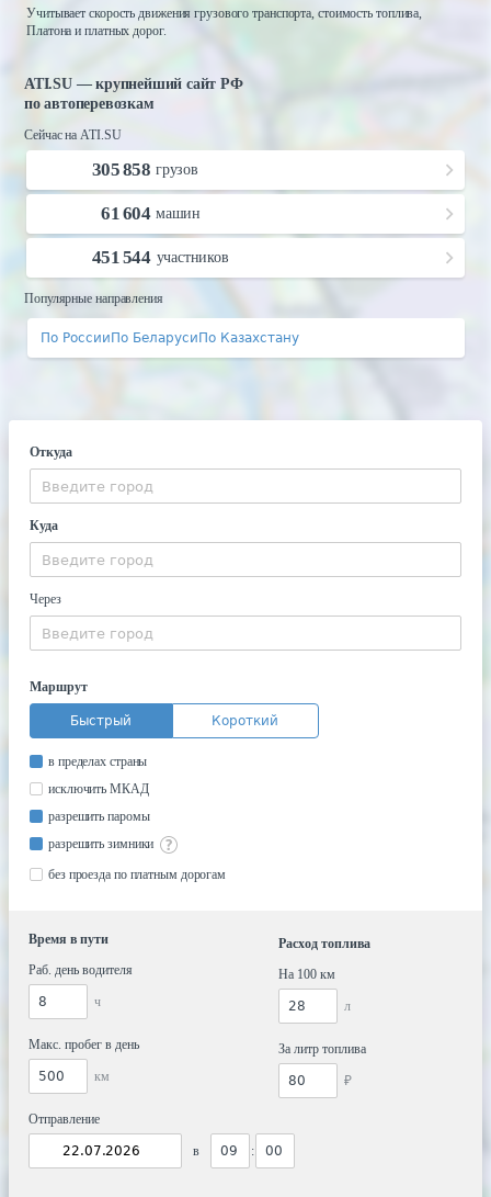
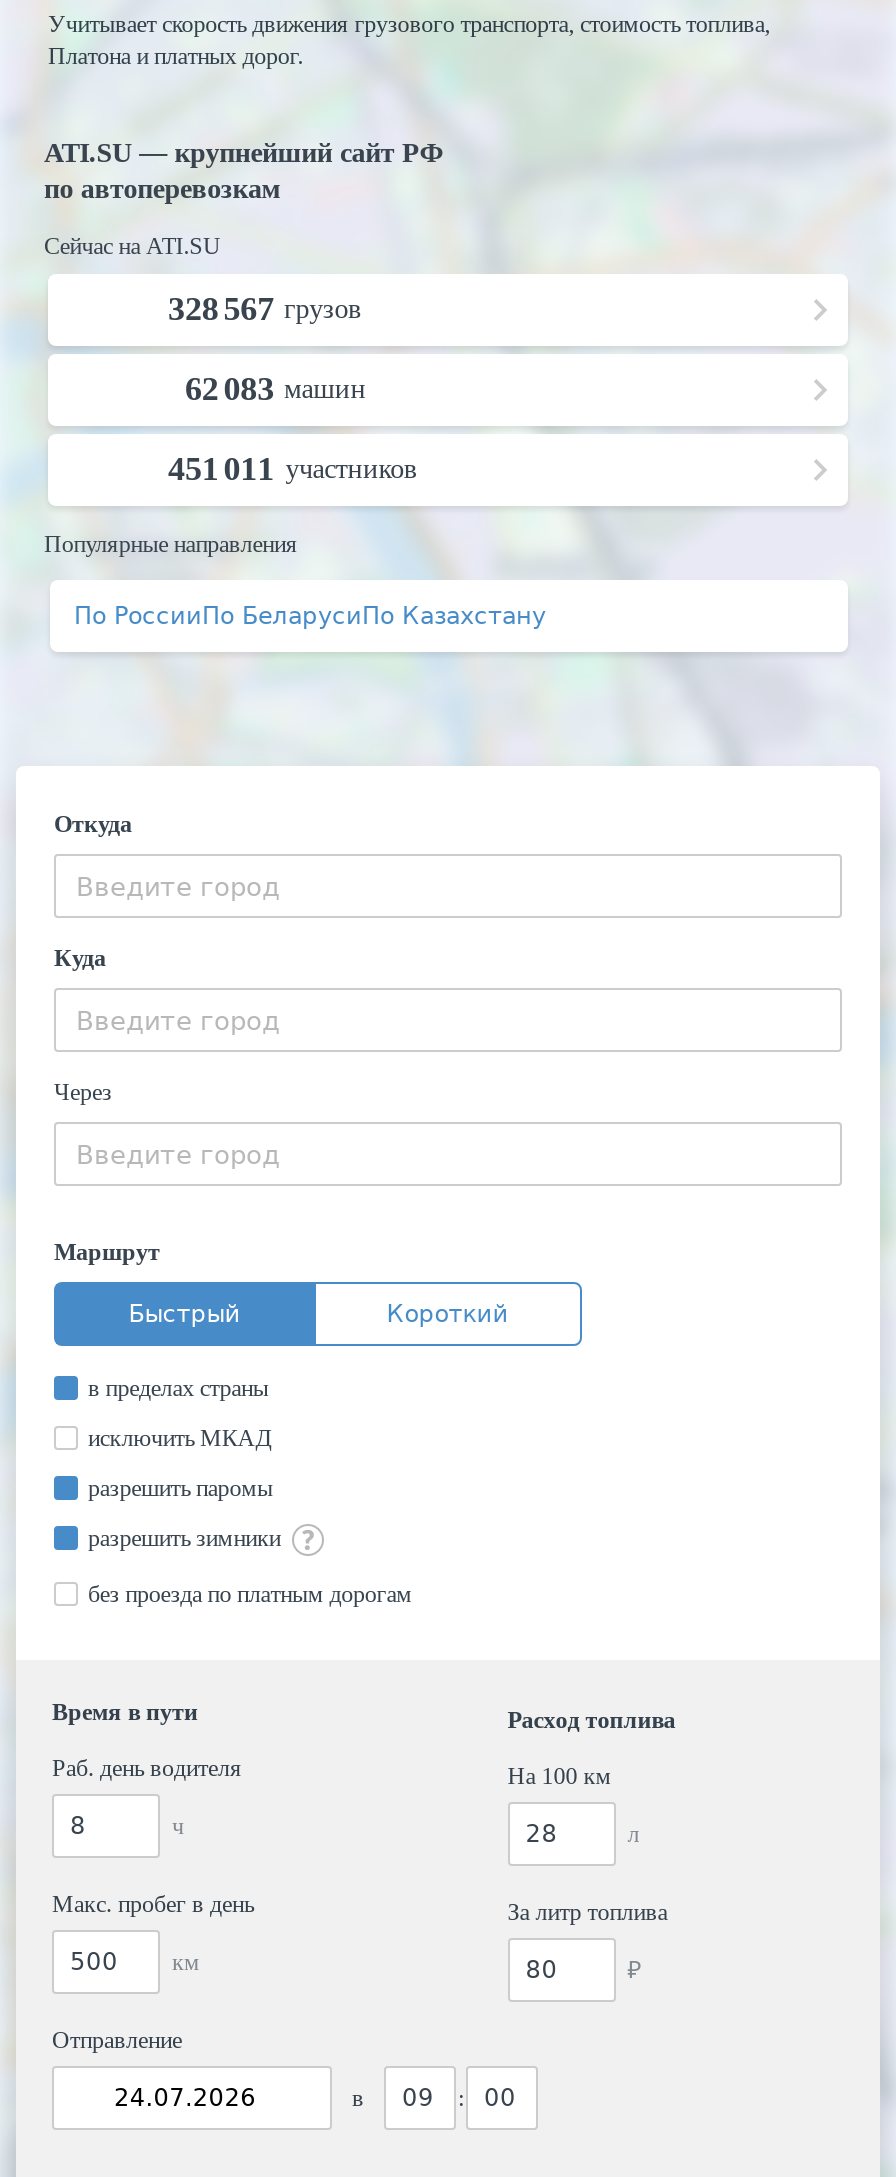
- 305 858 грузов
+ 328 567 грузов

- 61 604 машин
+ 62 083 машин

- 451 544 участников
+ 451 011 участников
